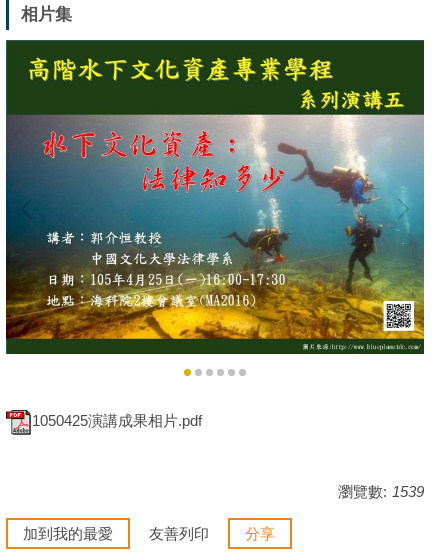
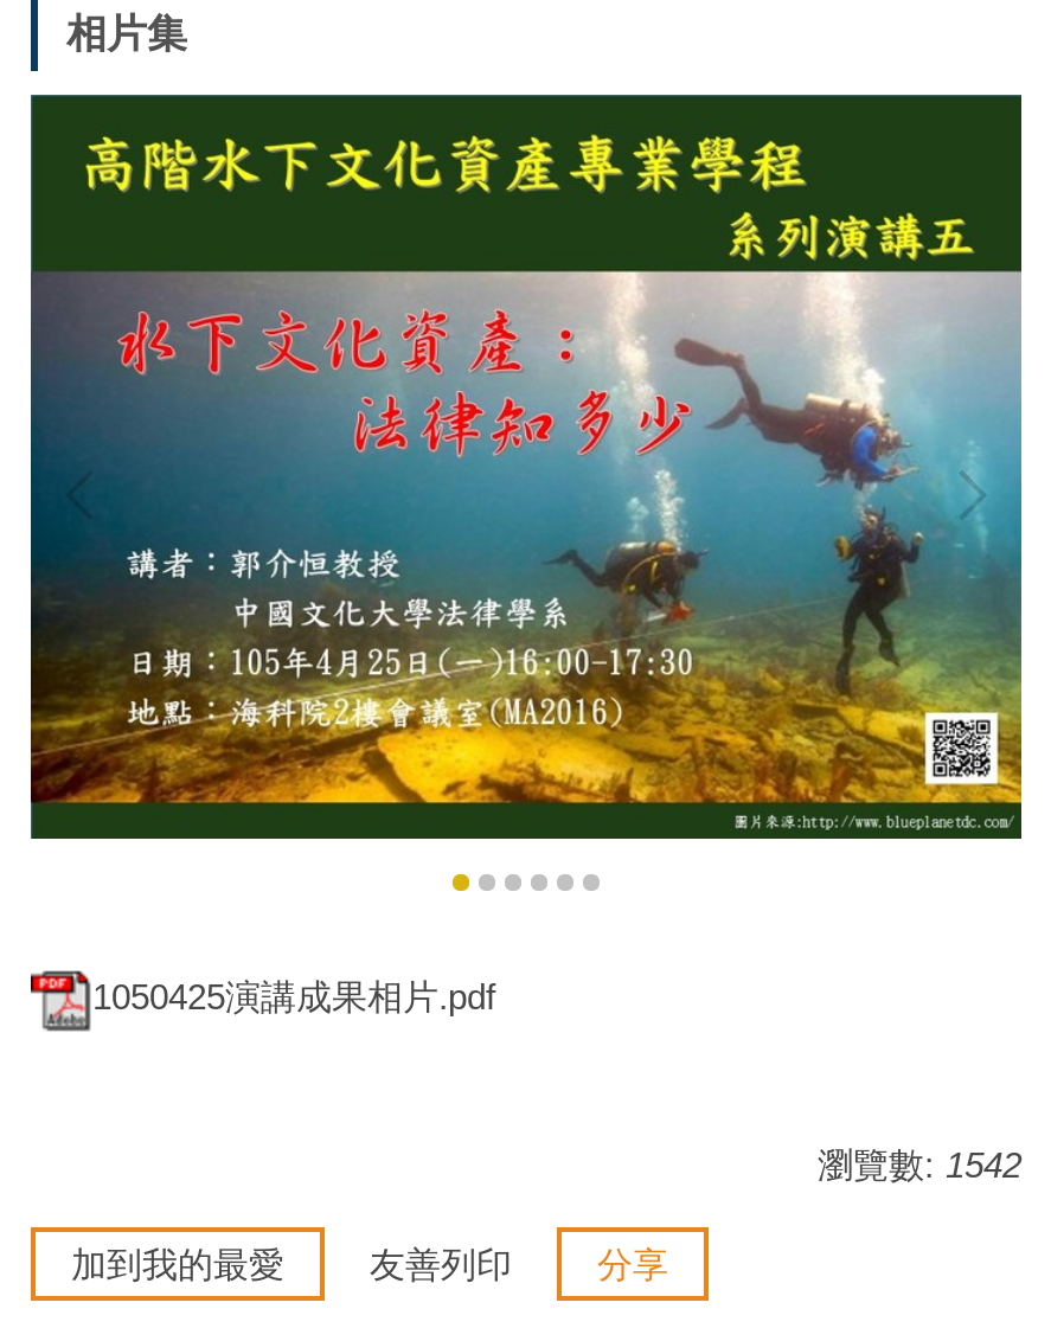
- 瀏覽數: 1539
+ 瀏覽數: 1542
